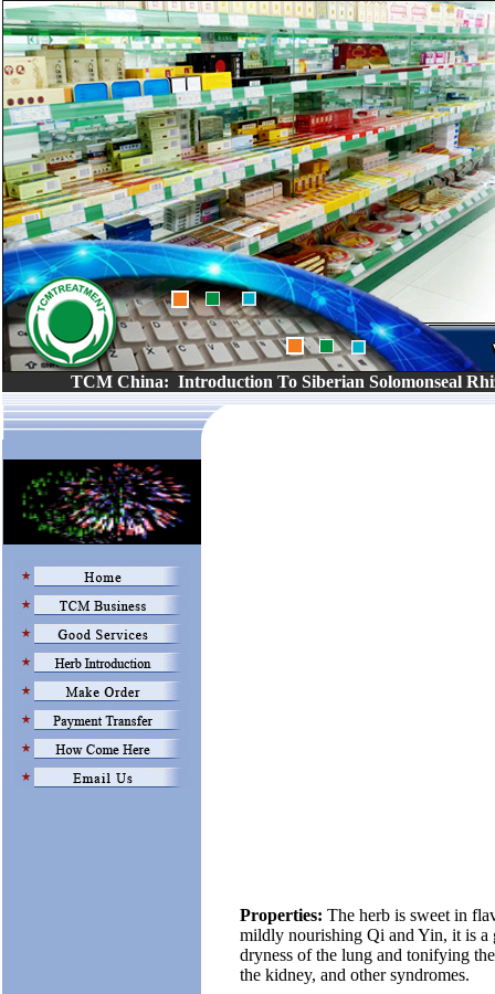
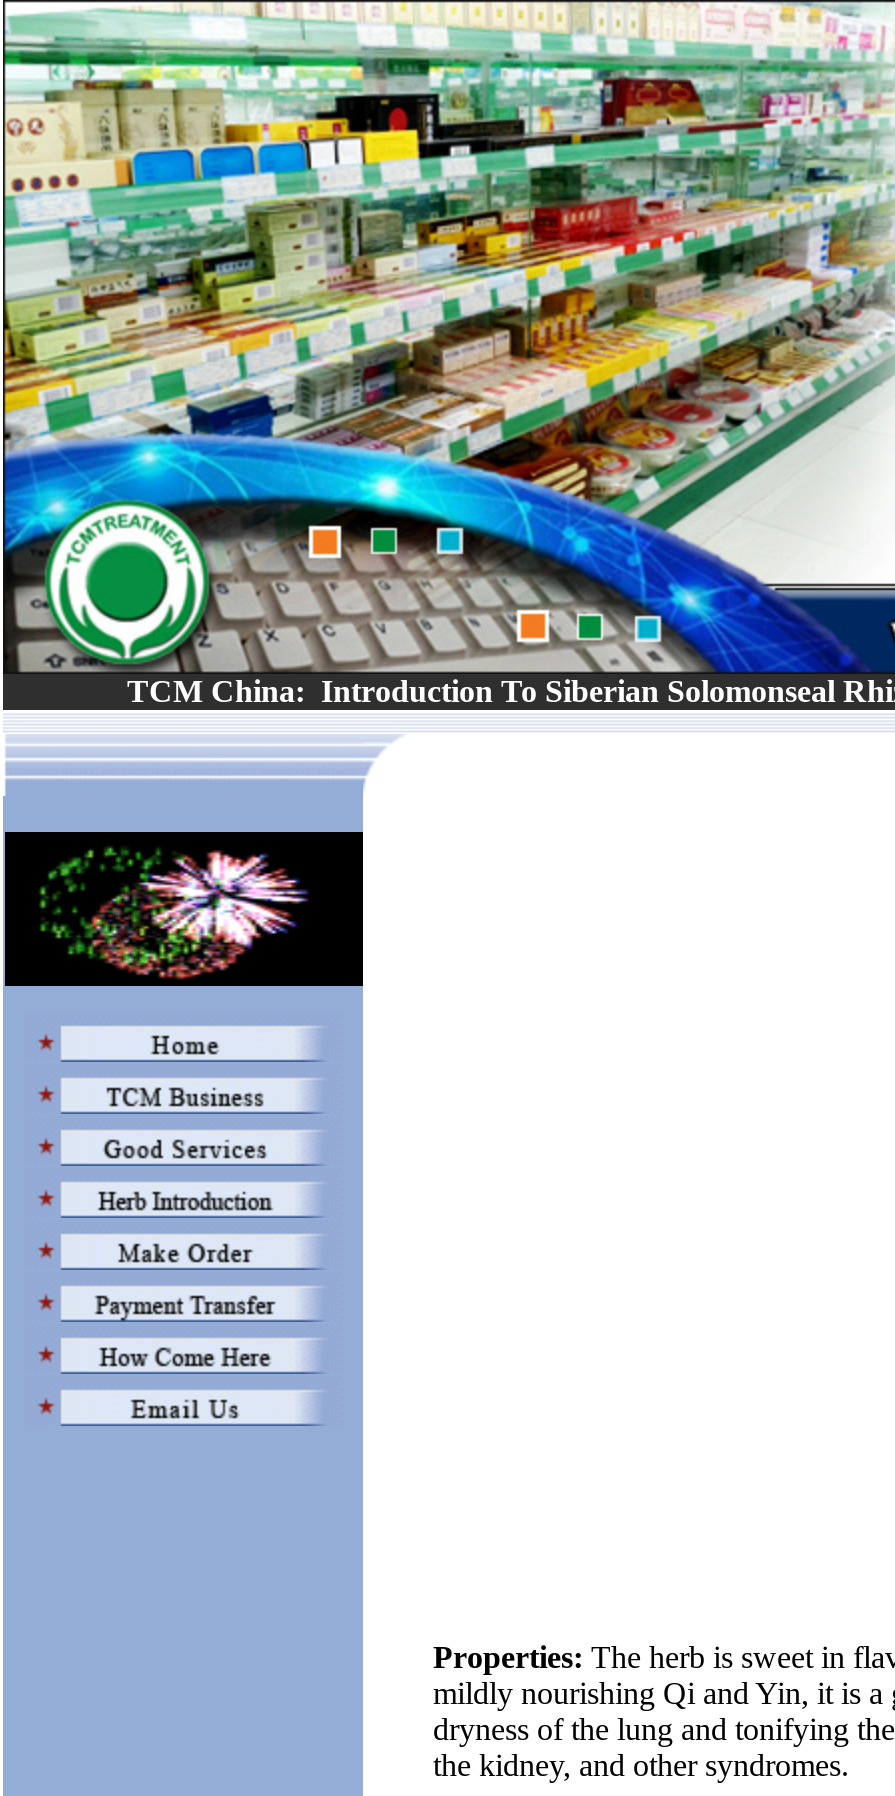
- [image]
+ [image]
